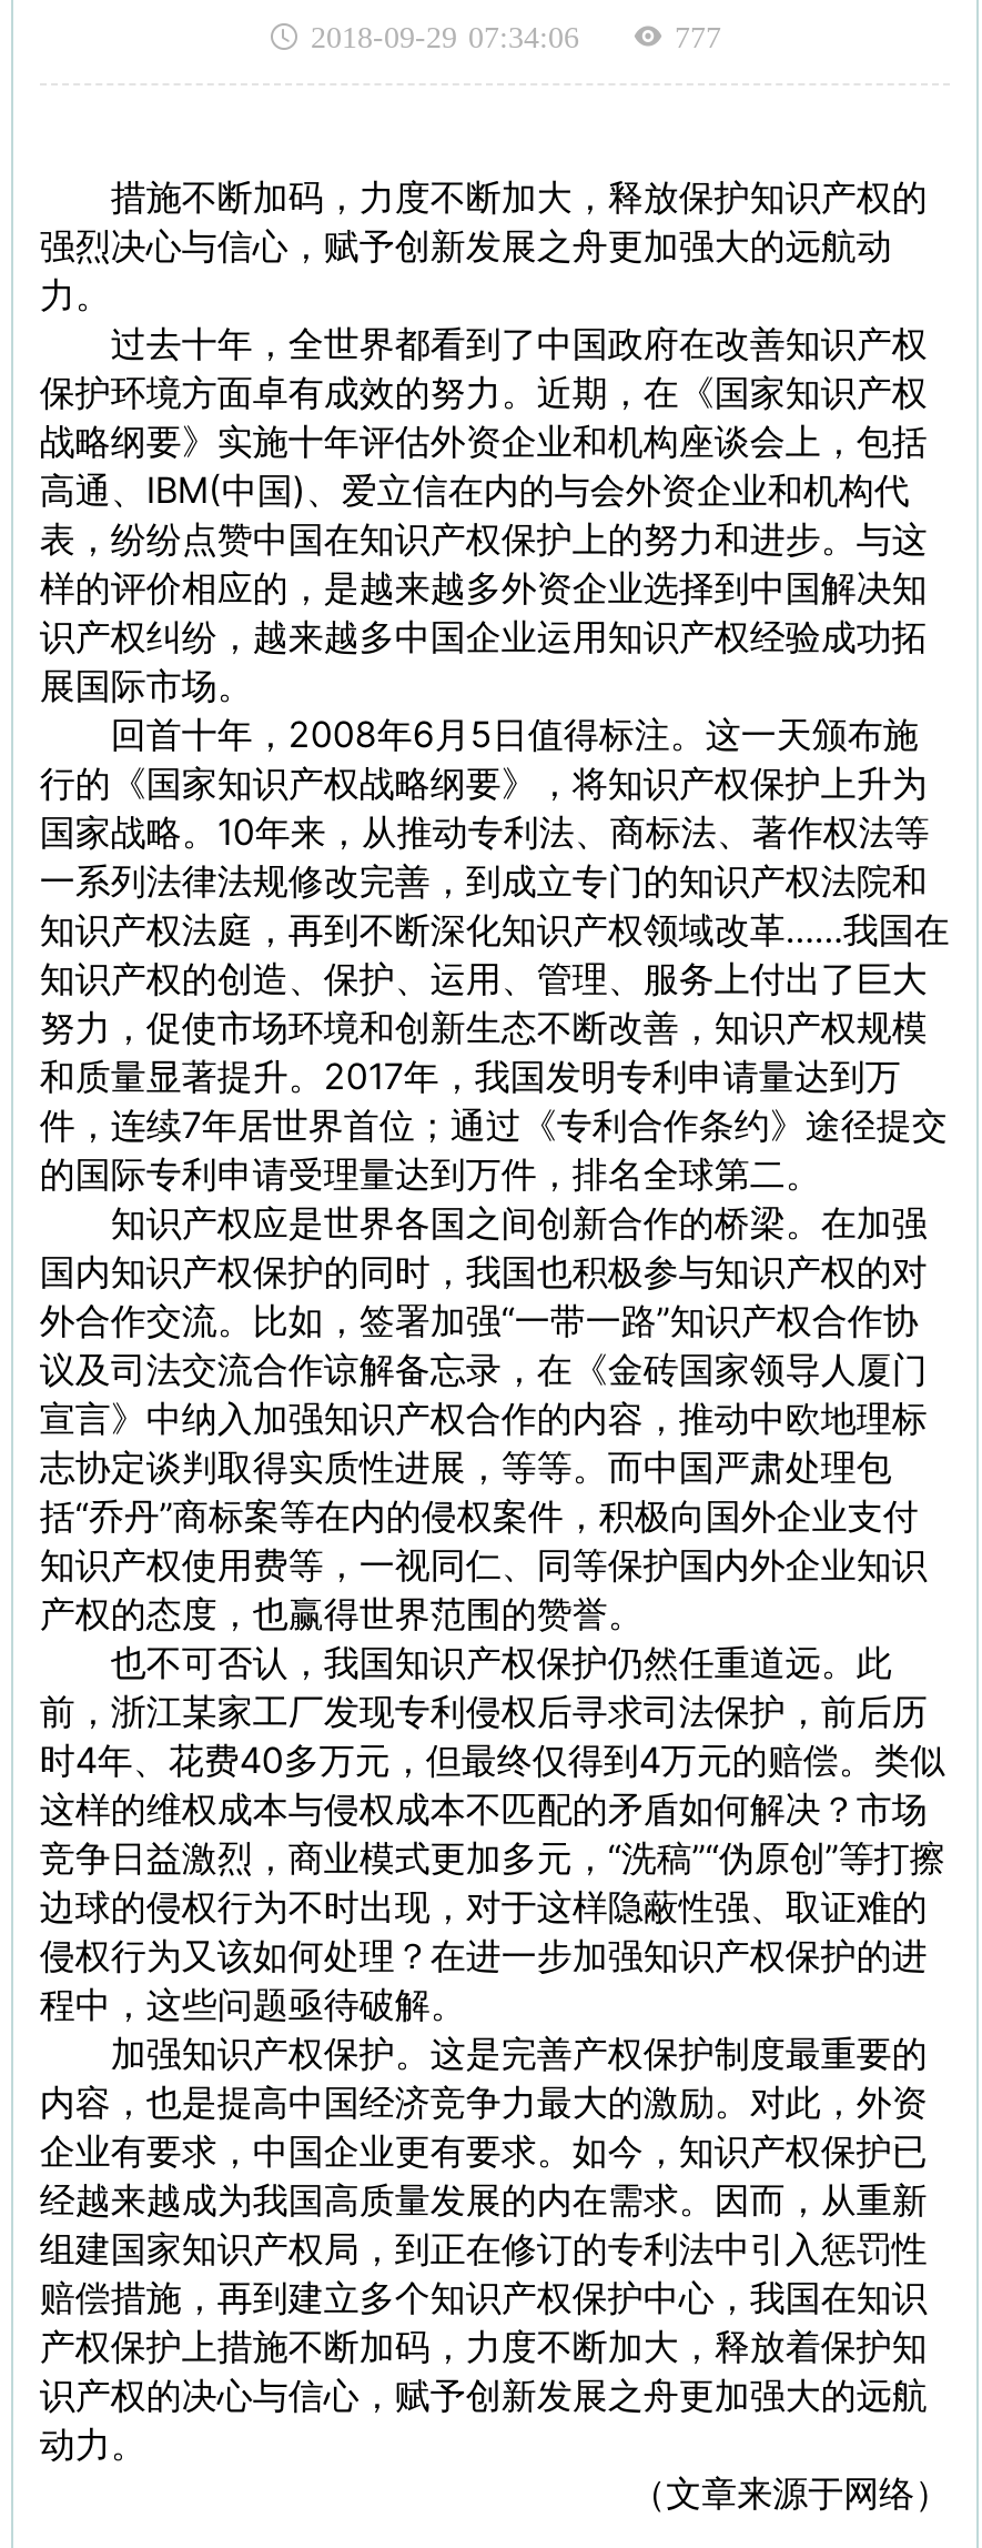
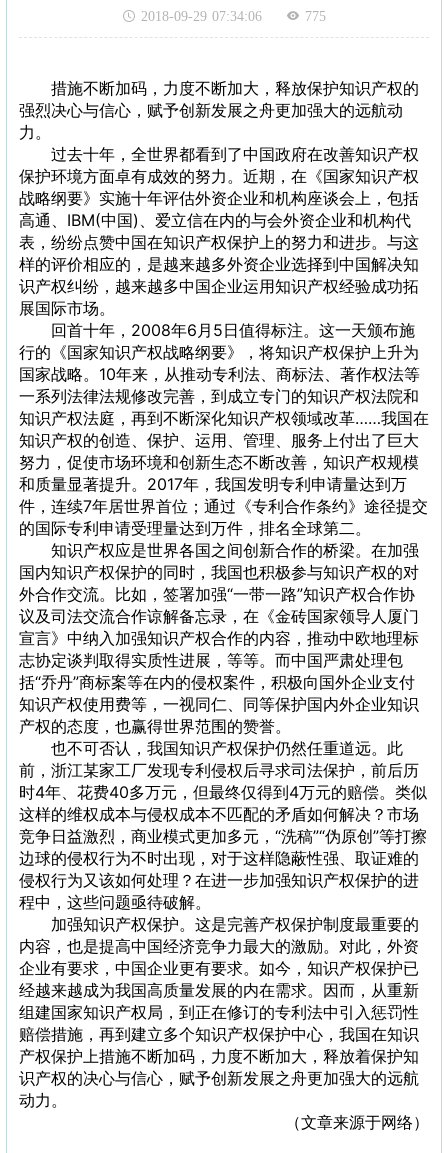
- 777
+ 775
